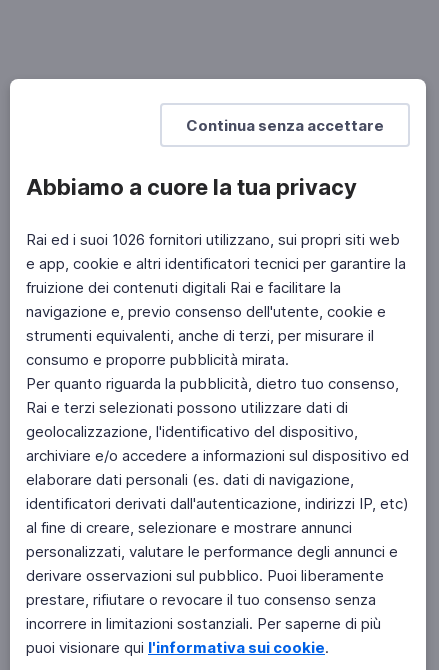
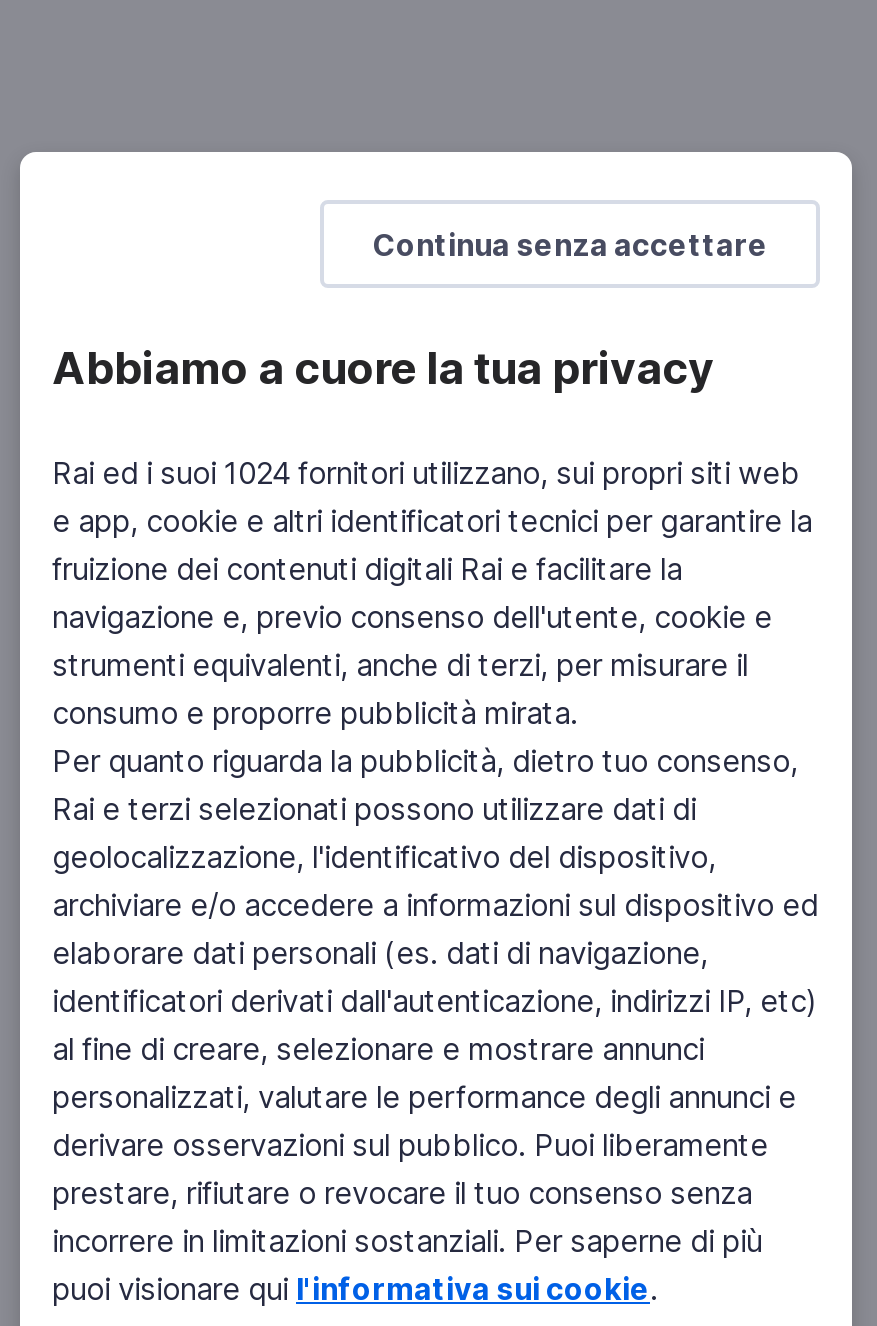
- Rai ed i suoi 1026 fornitori utilizzano, sui propri siti web
+ Rai ed i suoi 1024 fornitori utilizzano, sui propri siti web
